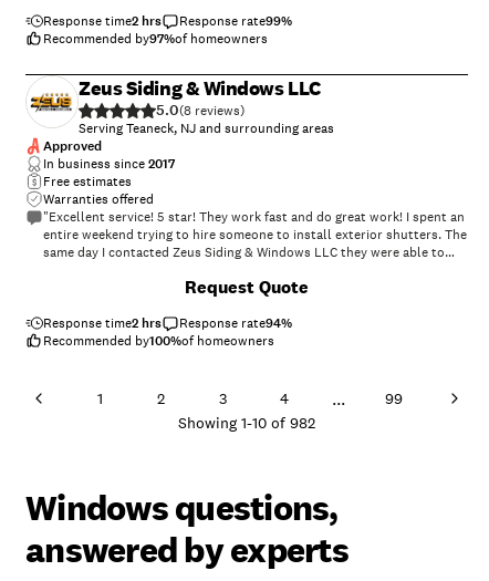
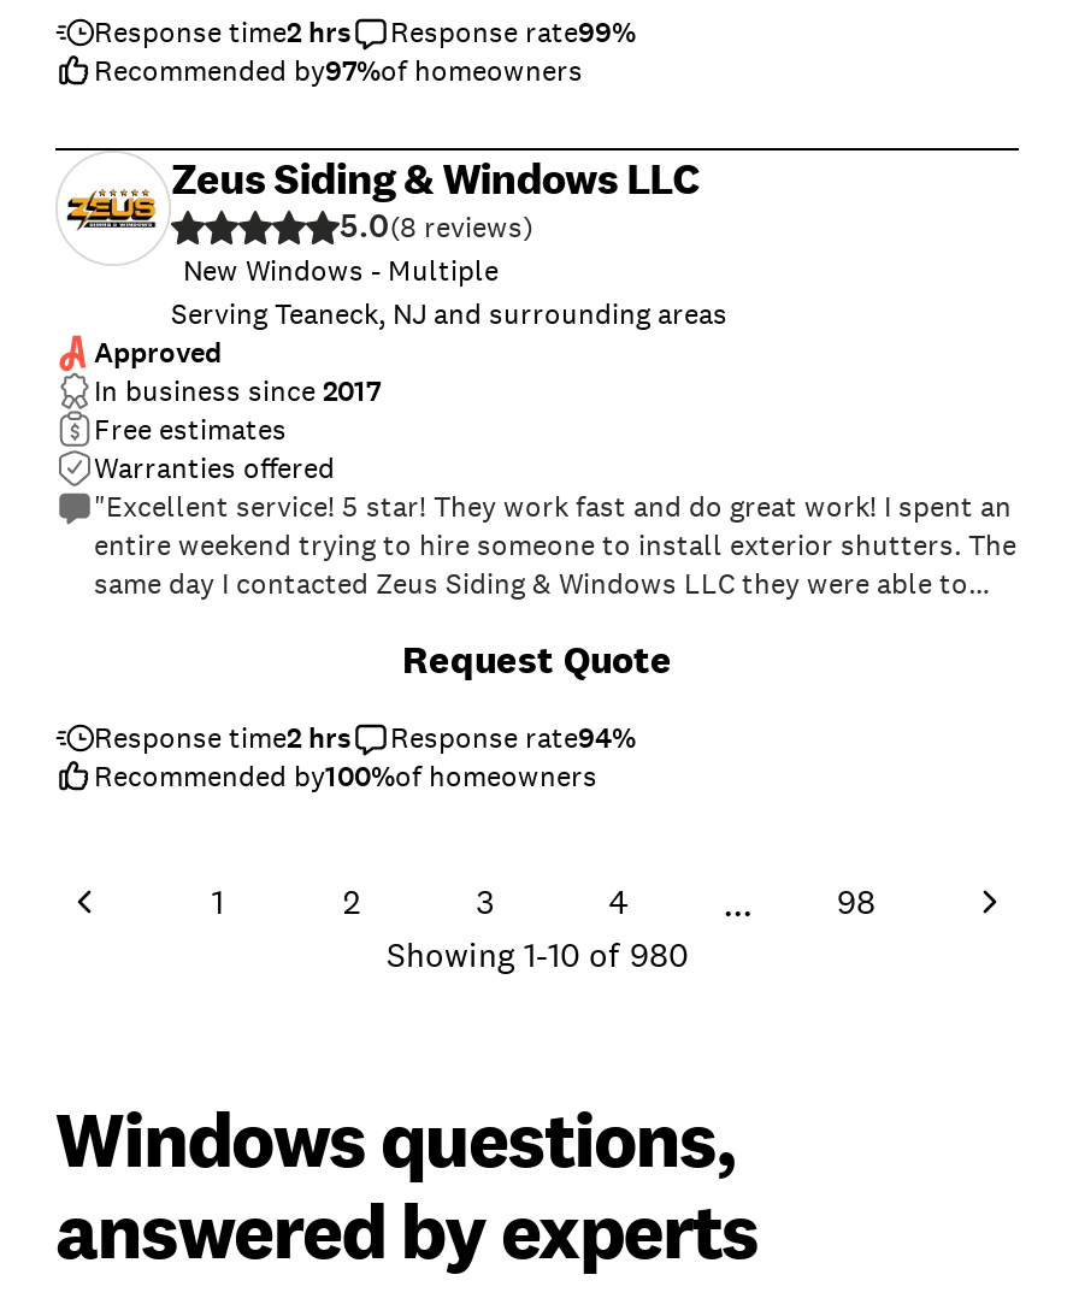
+ New Windows - Multiple

- 99
+ 98

- Showing 1-10 of 982
+ Showing 1-10 of 980
